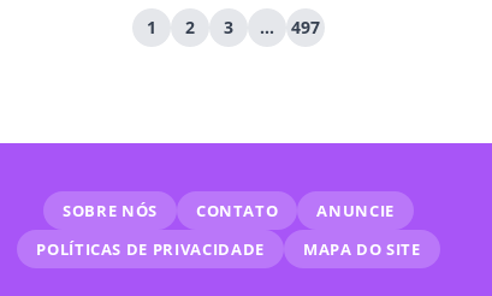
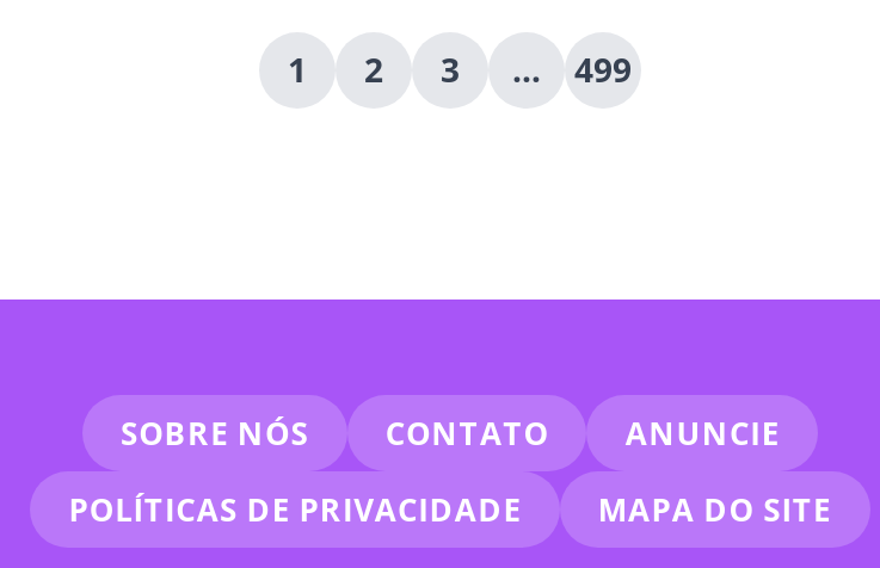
- 497
+ 499
